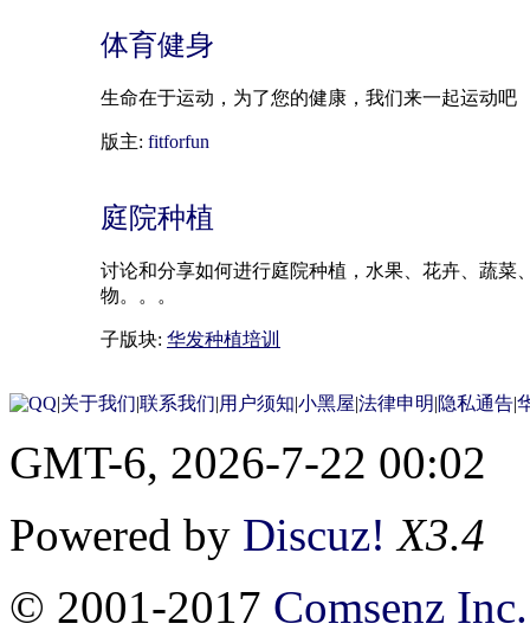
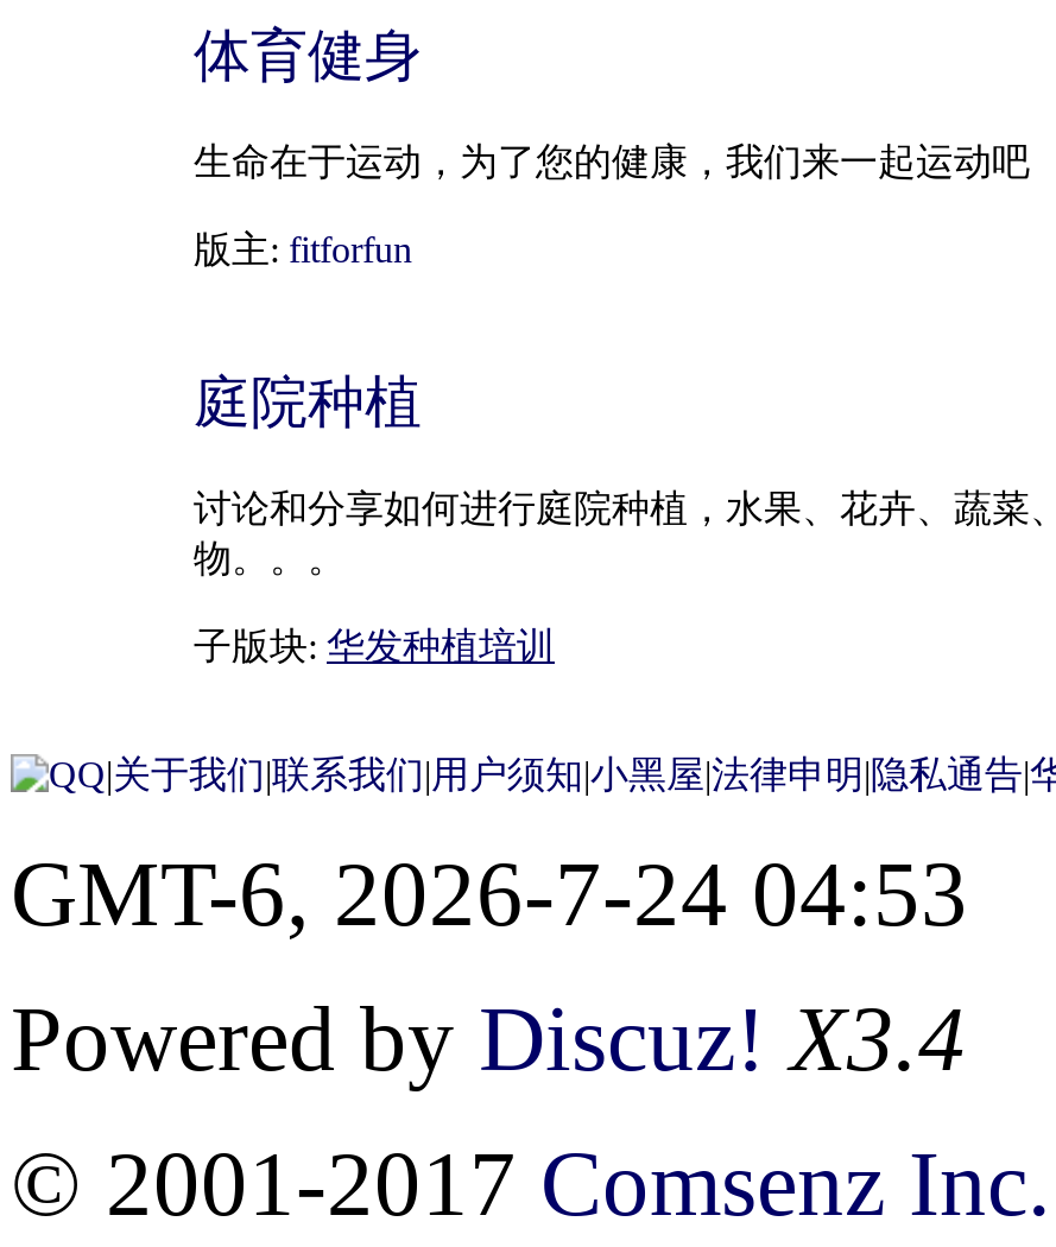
- GMT-6, 2026-7-22 00:02
+ GMT-6, 2026-7-24 04:53
